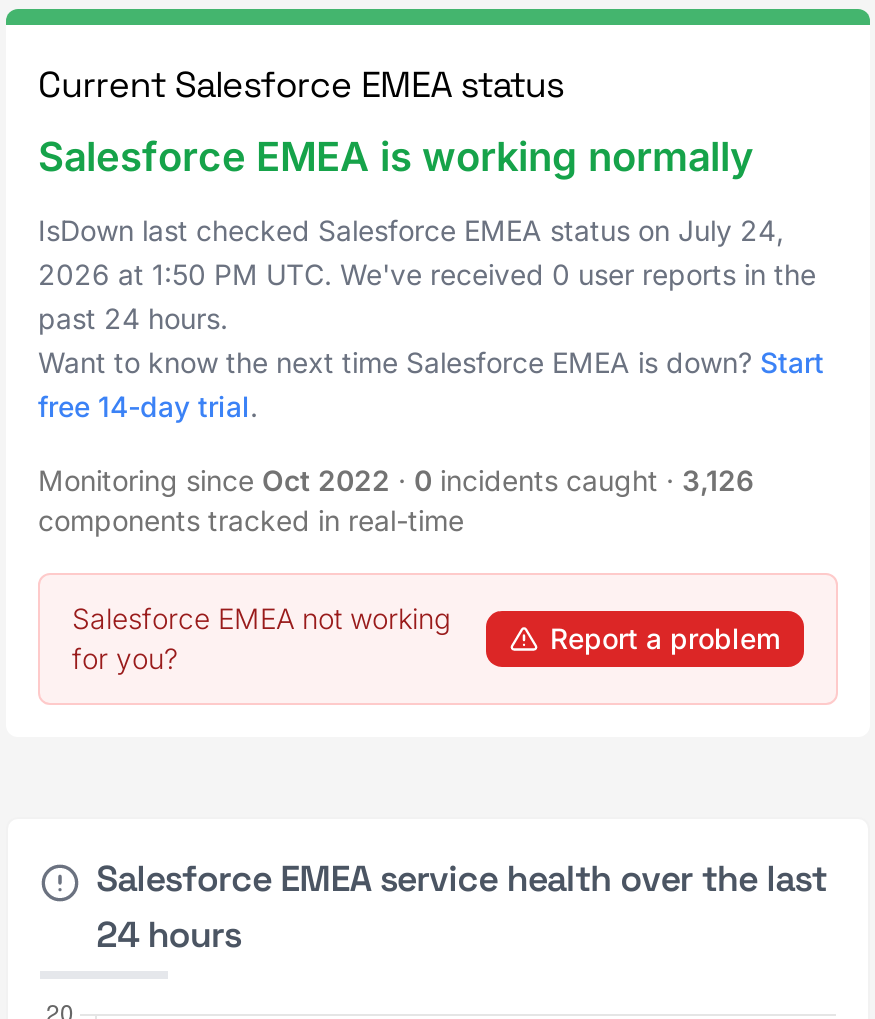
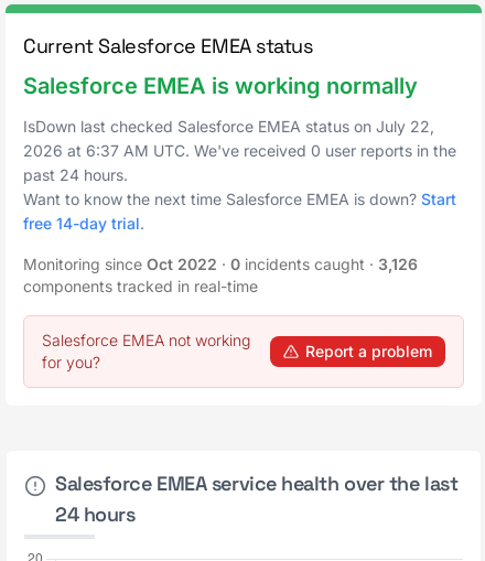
- IsDown last checked Salesforce EMEA status on July 24,
+ IsDown last checked Salesforce EMEA status on July 22,

- 2026 at 1:50 PM UTC. We've received 0 user reports in the
+ 2026 at 6:37 AM UTC. We've received 0 user reports in the
